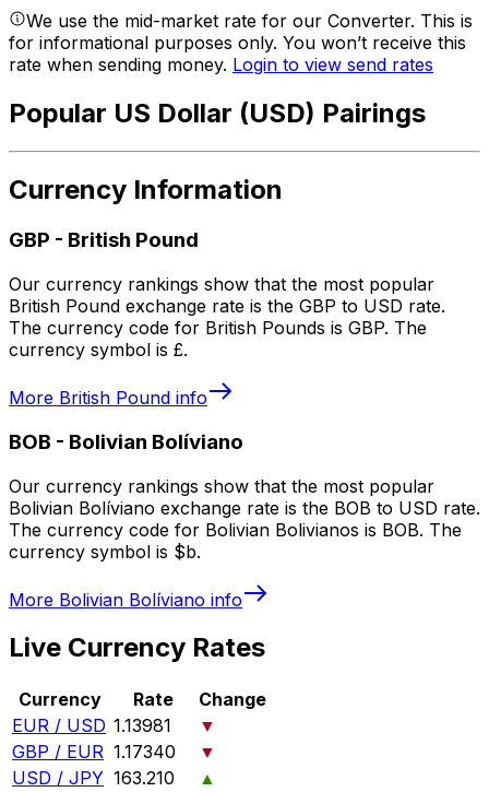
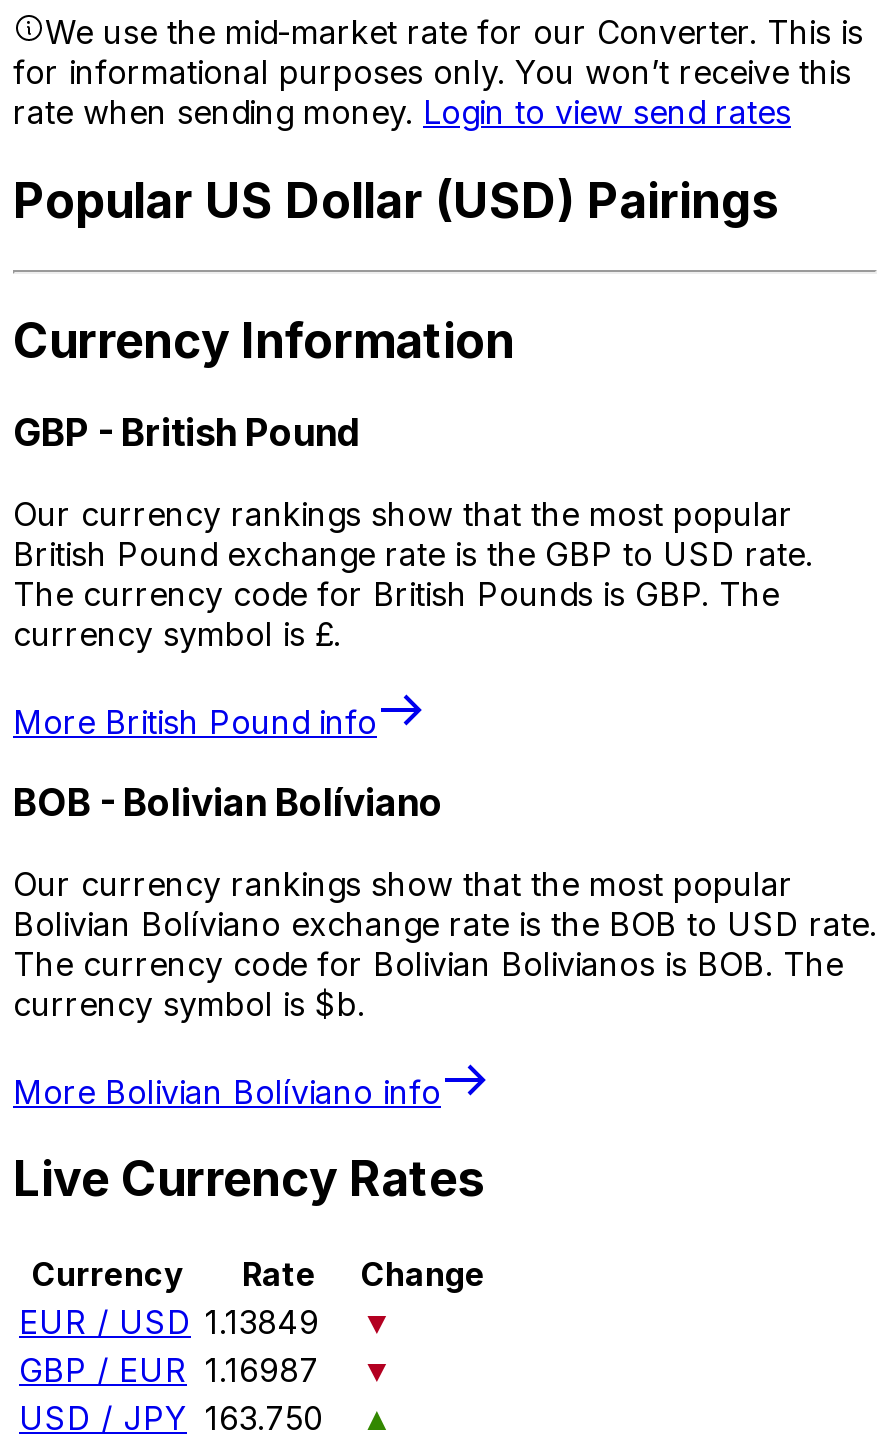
- EUR / USD 1.13981
+ EUR / USD 1.13849

- GBP / EUR 1.17340
+ GBP / EUR 1.16987

- USD / JPY 163.210
+ USD / JPY 163.750
